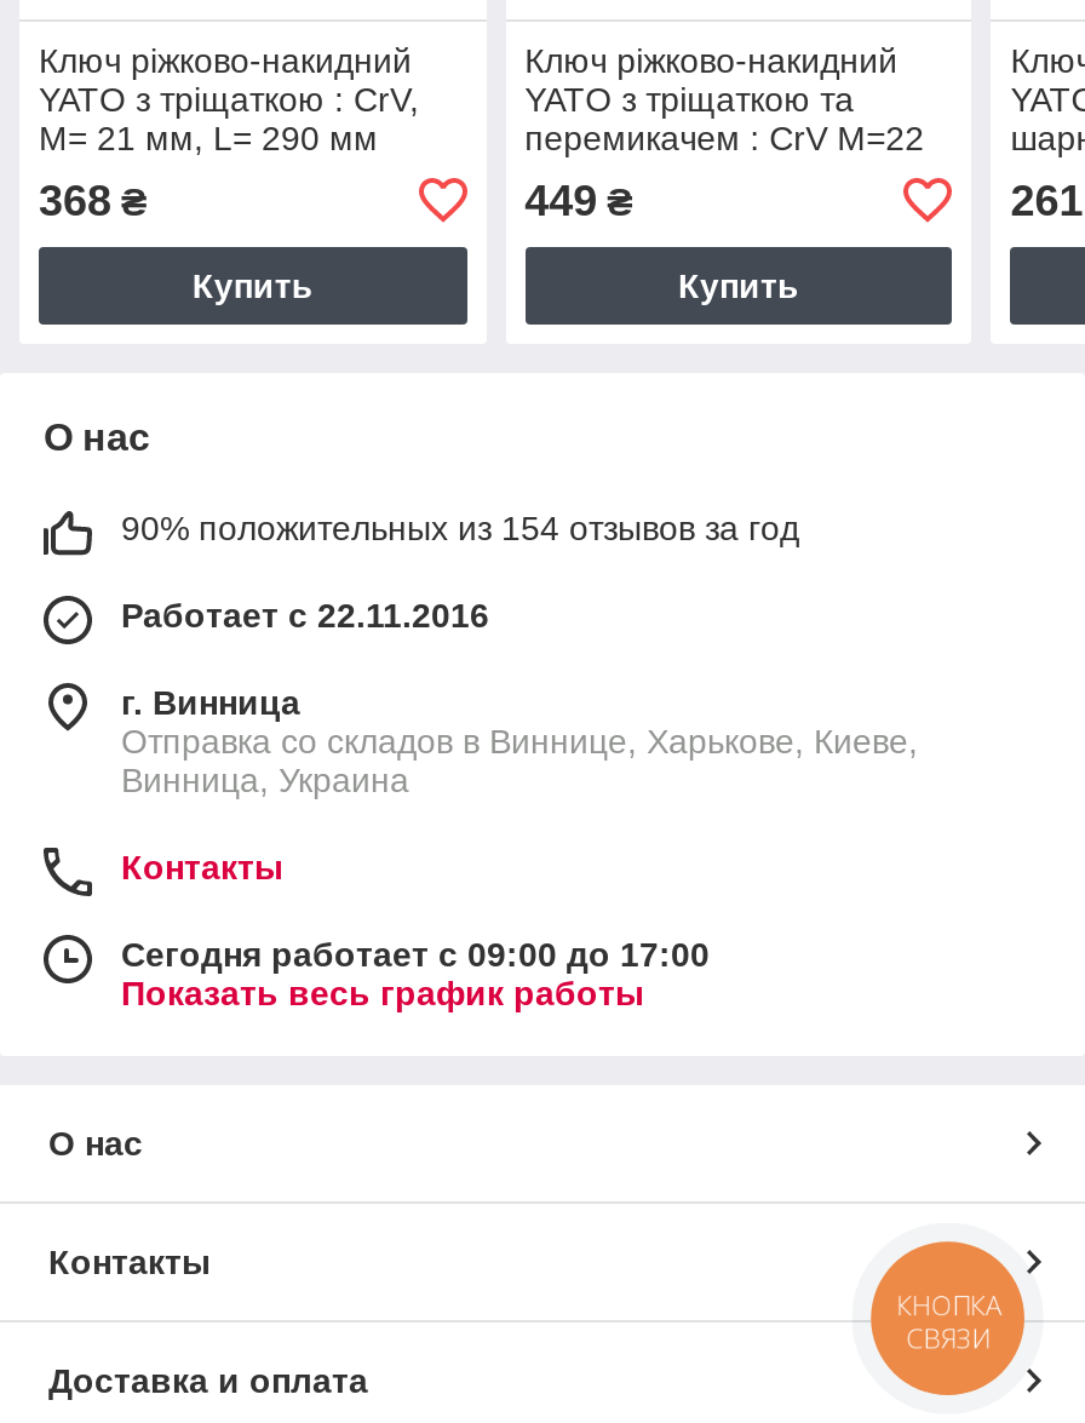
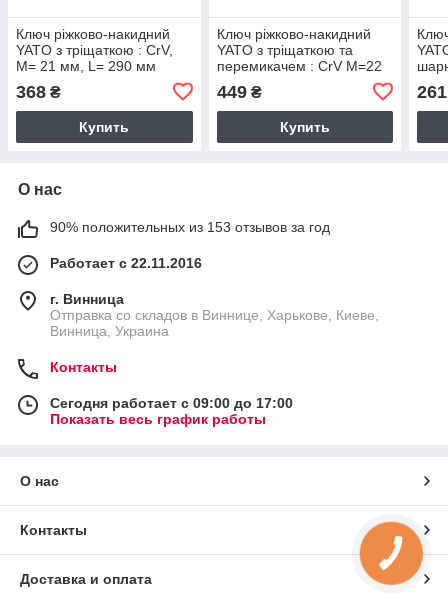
- 90% положительных из 154 отзывов за год
+ 90% положительных из 153 отзывов за год

- КНОПКА
- СВЯЗИ
